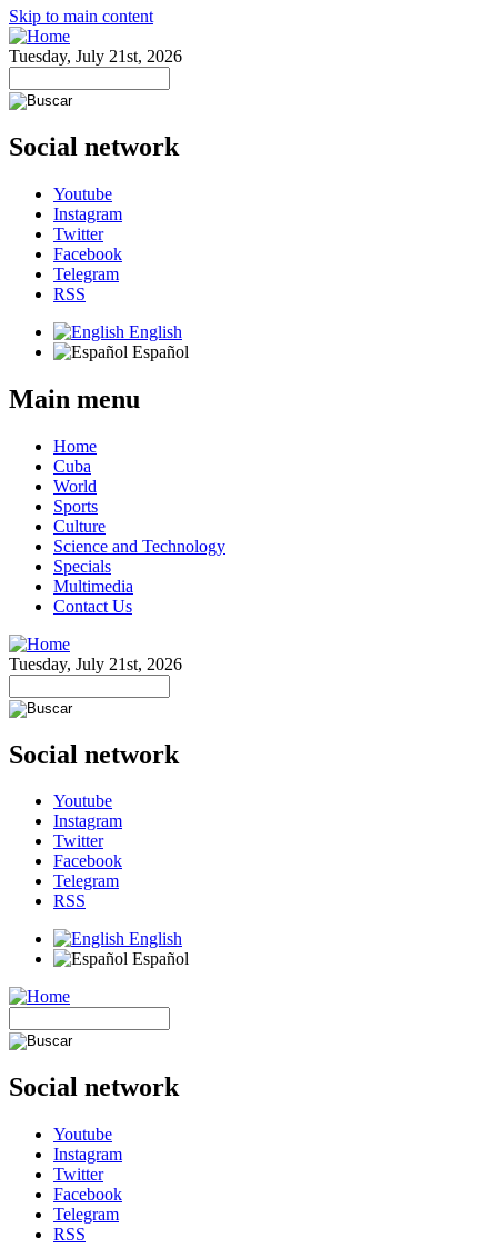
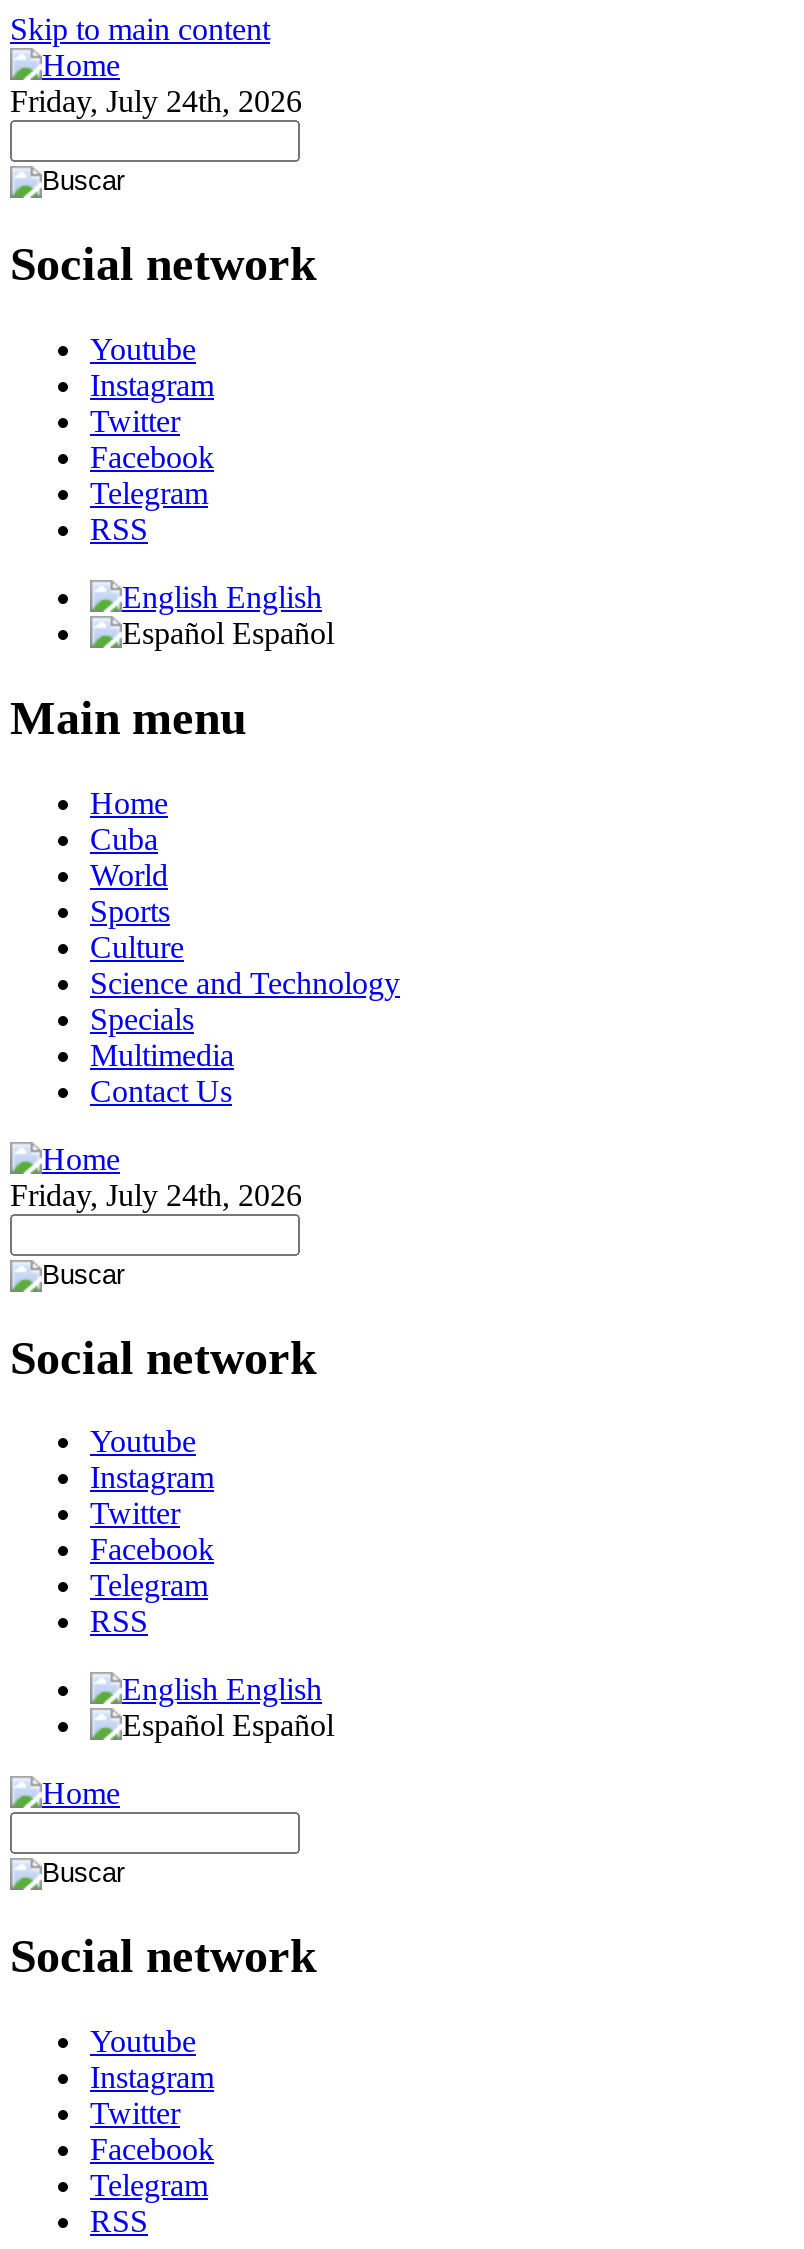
- Tuesday, July 21st, 2026
+ Friday, July 24th, 2026

- Tuesday, July 21st, 2026
+ Friday, July 24th, 2026
